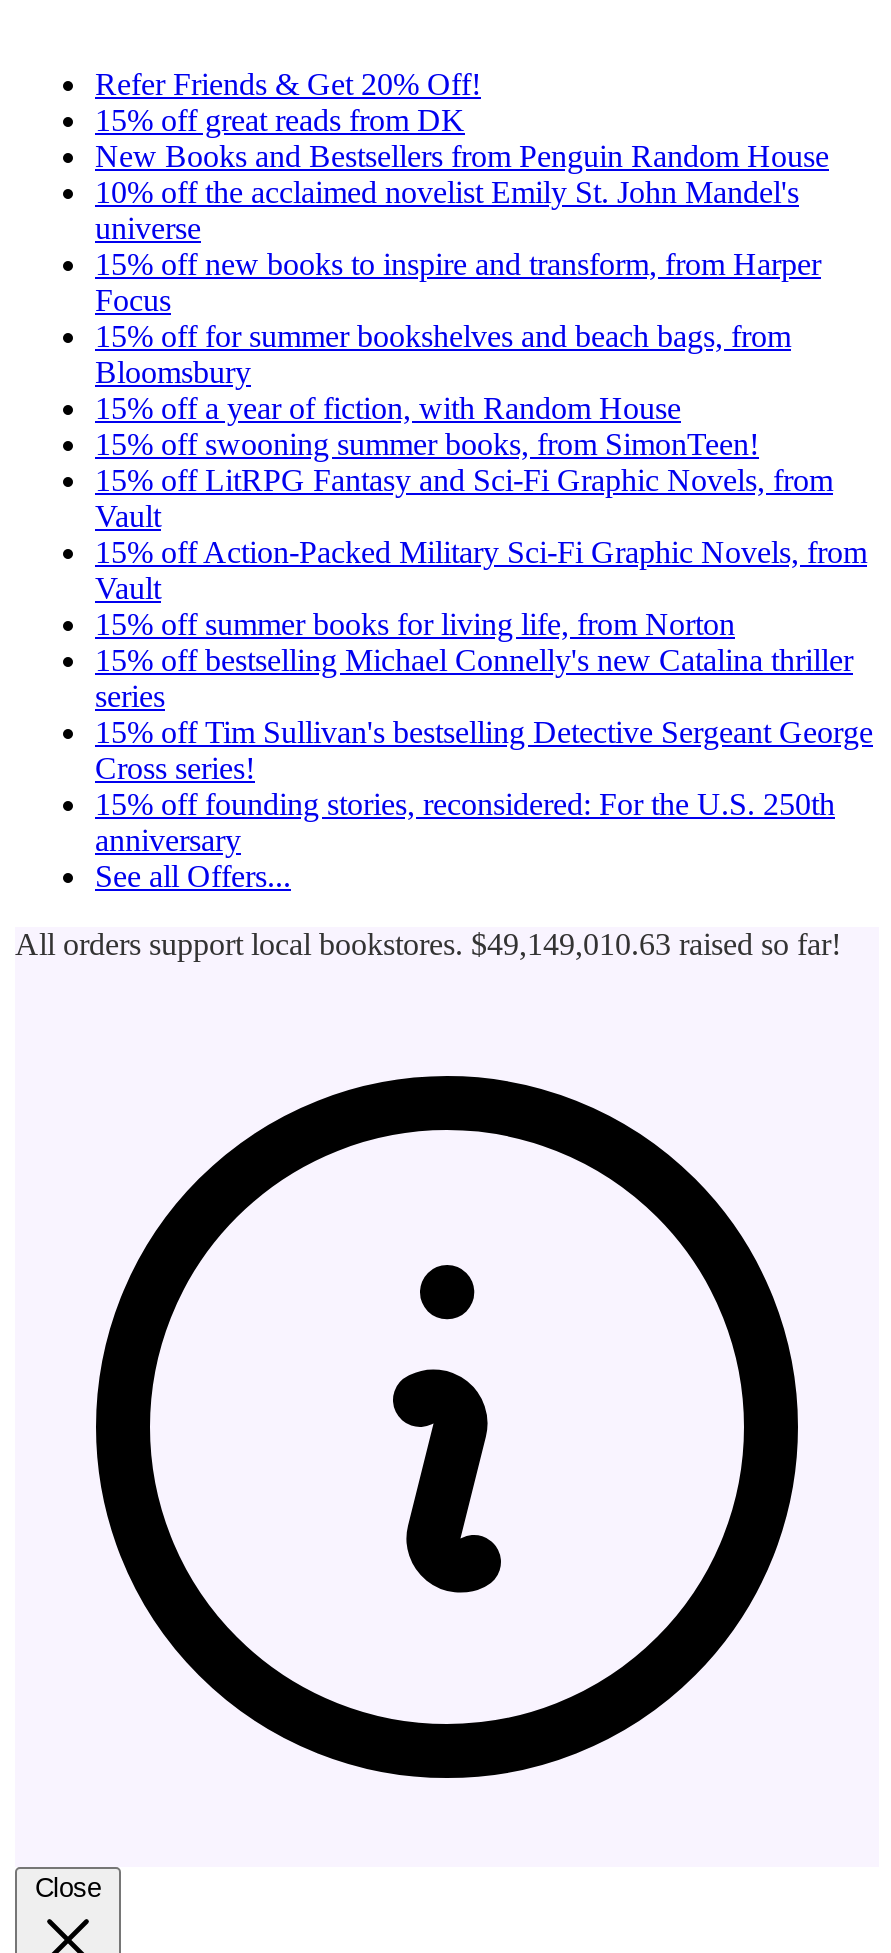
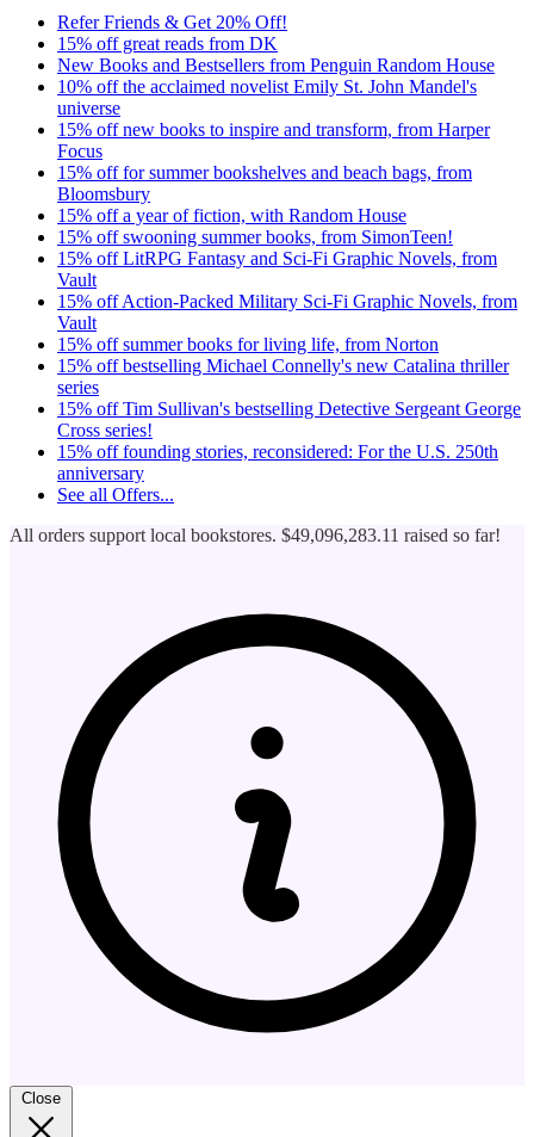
- All orders support local bookstores. $49,149,010.63 raised so far!
+ All orders support local bookstores. $49,096,283.11 raised so far!
